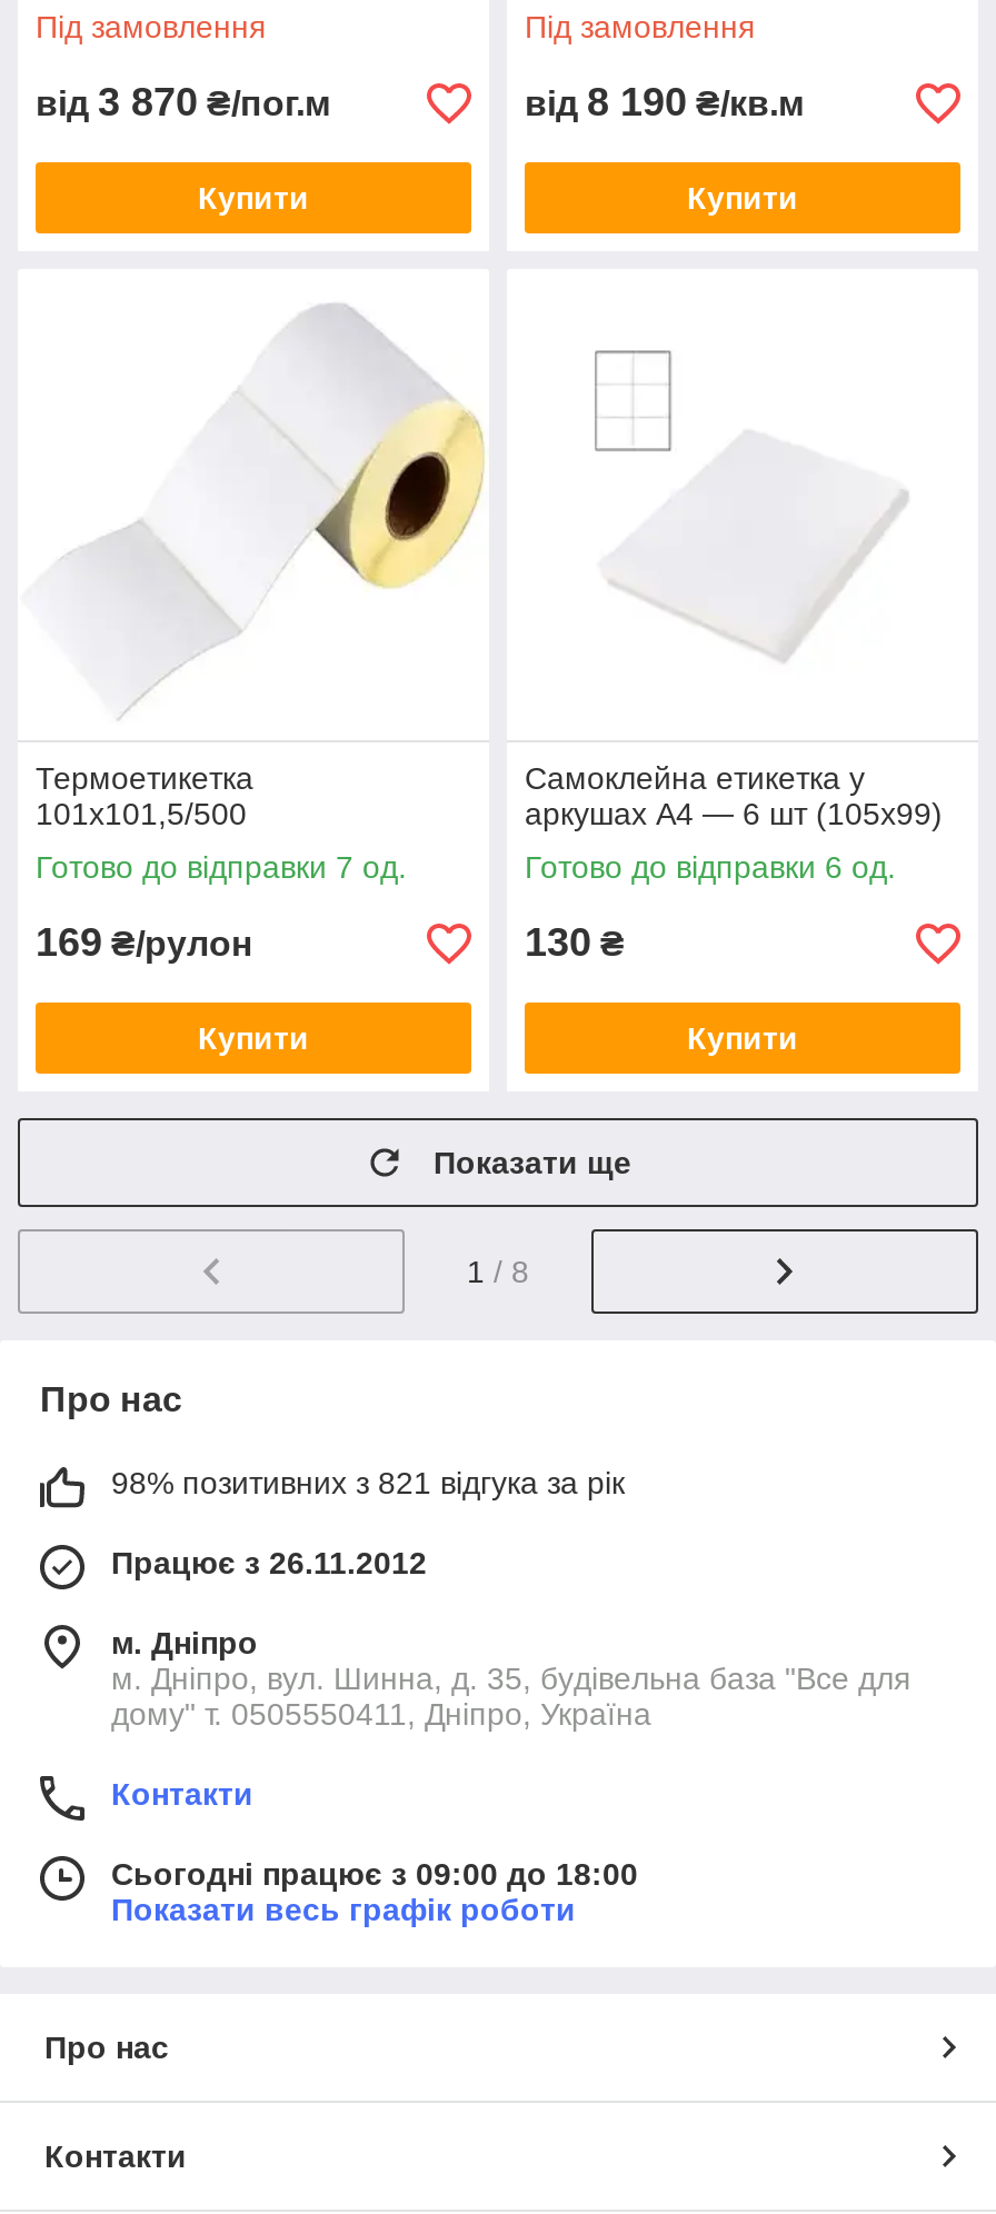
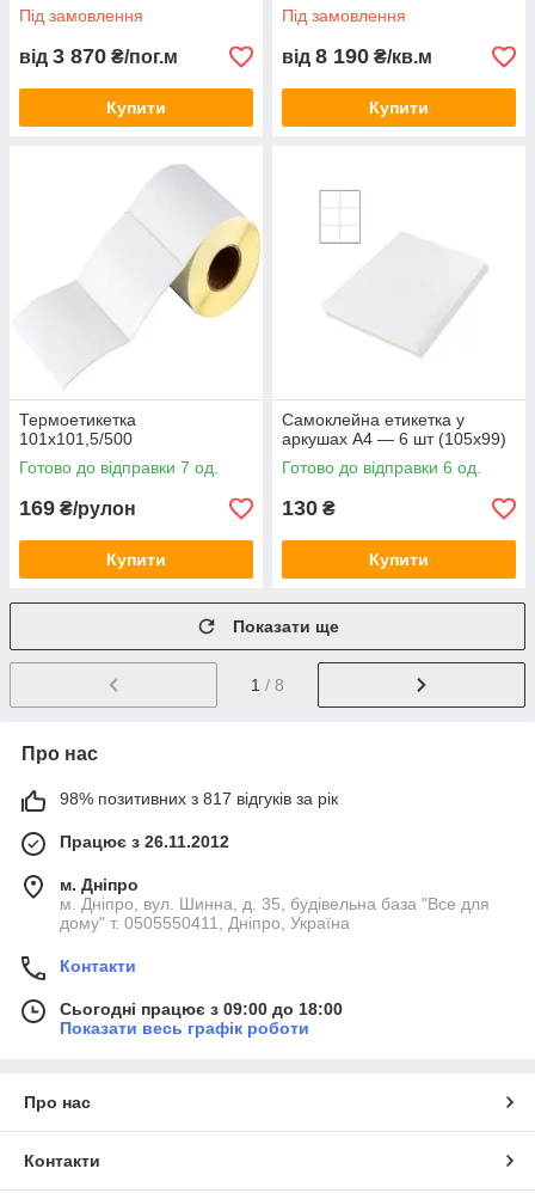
- 98% позитивних з 821 відгука за рік
+ 98% позитивних з 817 відгуків за рік
